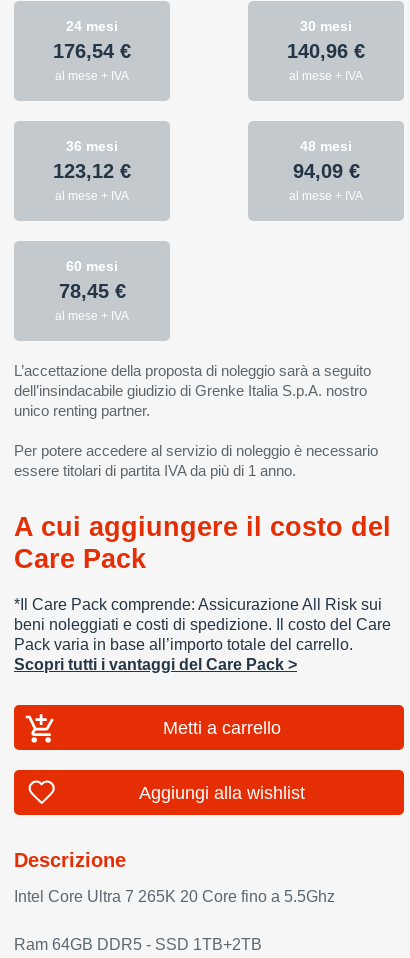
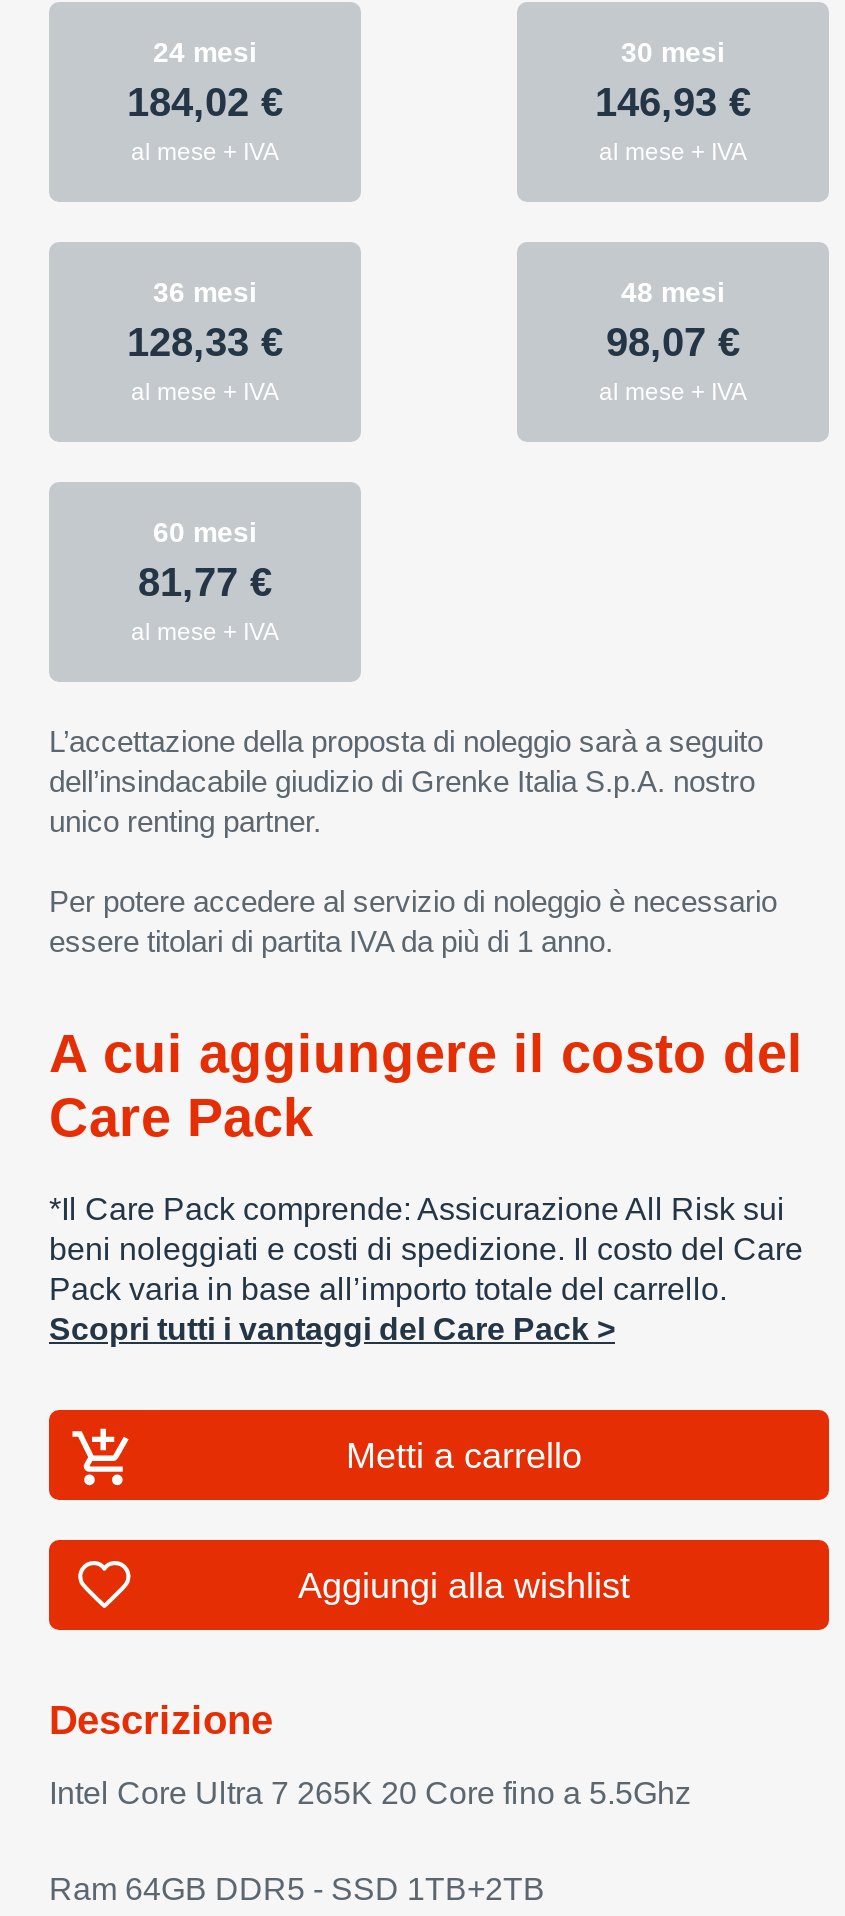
- 176,54 €
+ 184,02 €

- 140,96 €
+ 146,93 €

- 123,12 €
+ 128,33 €

- 94,09 €
+ 98,07 €

- 78,45 €
+ 81,77 €
